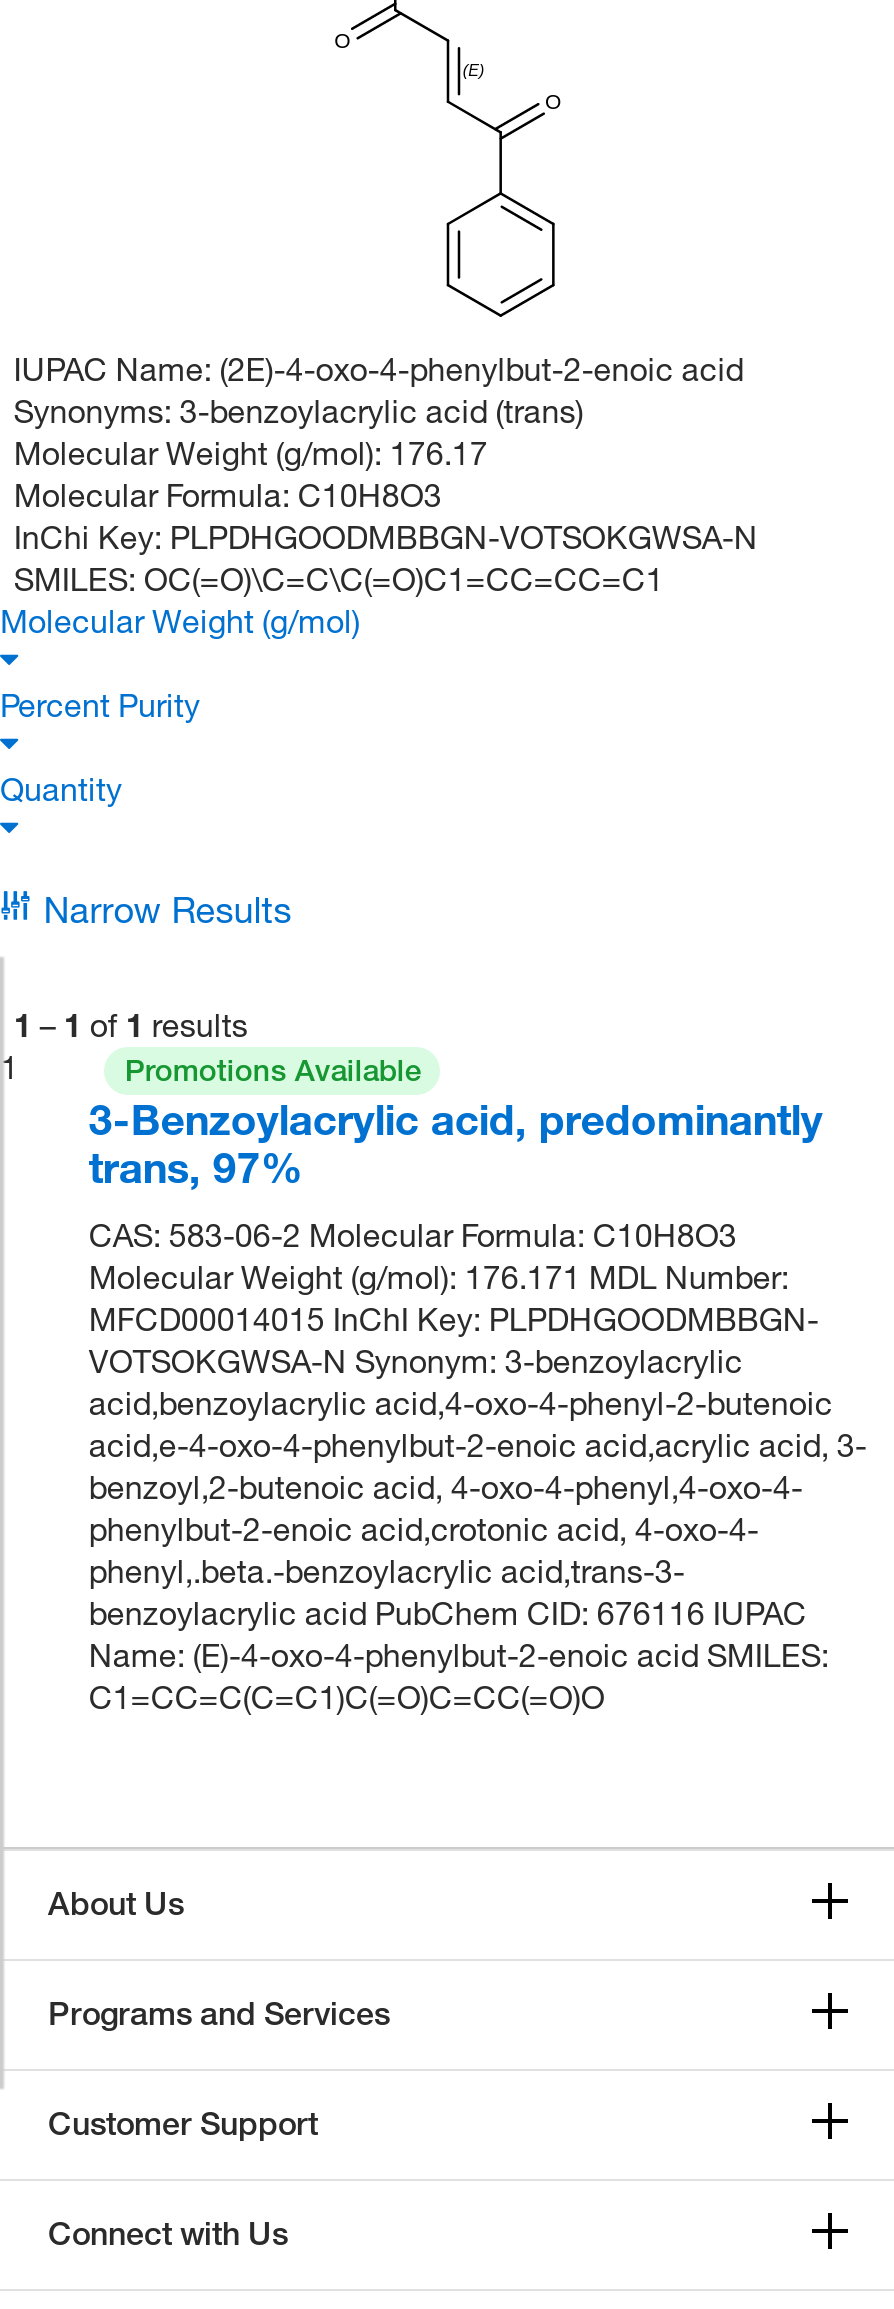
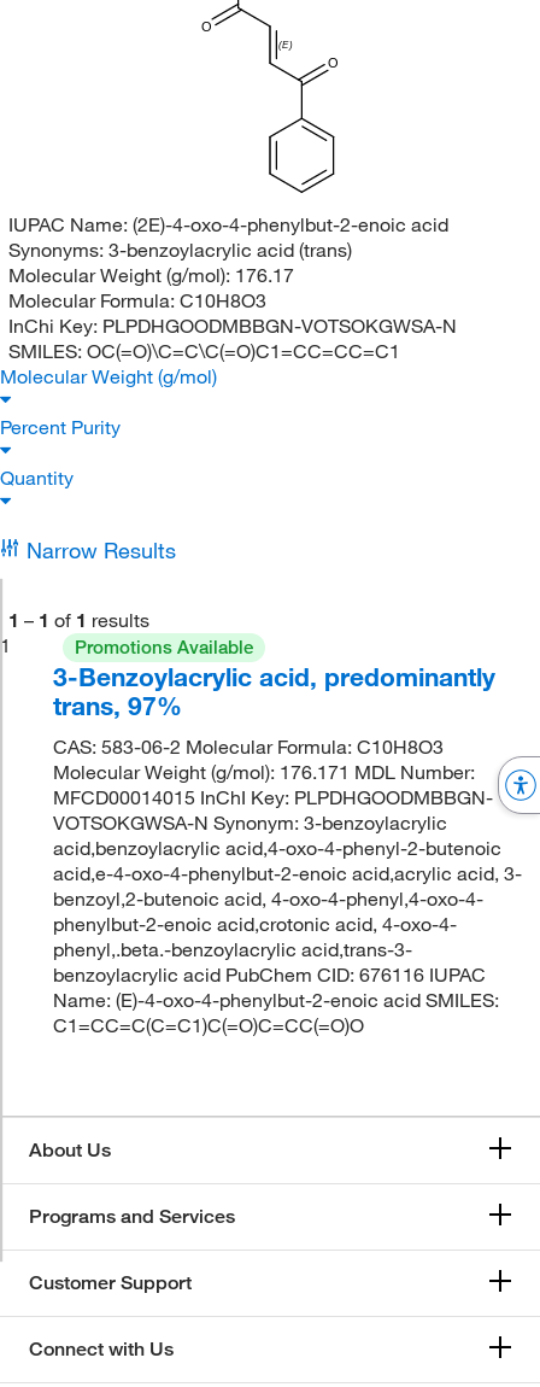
+ [image]
